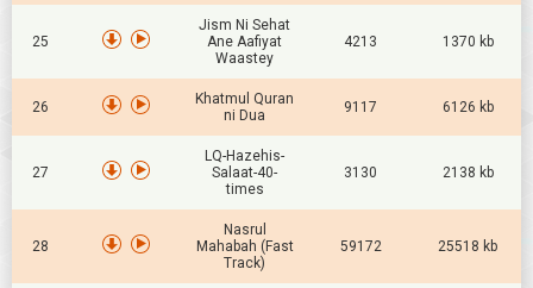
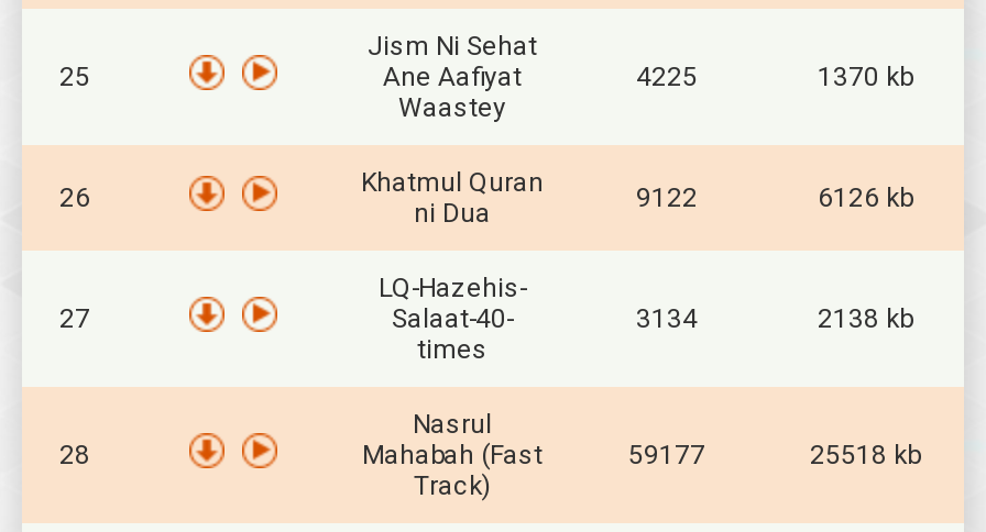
- 4213
+ 4225

- 9117
+ 9122

- 3130
+ 3134

- 59172
+ 59177
